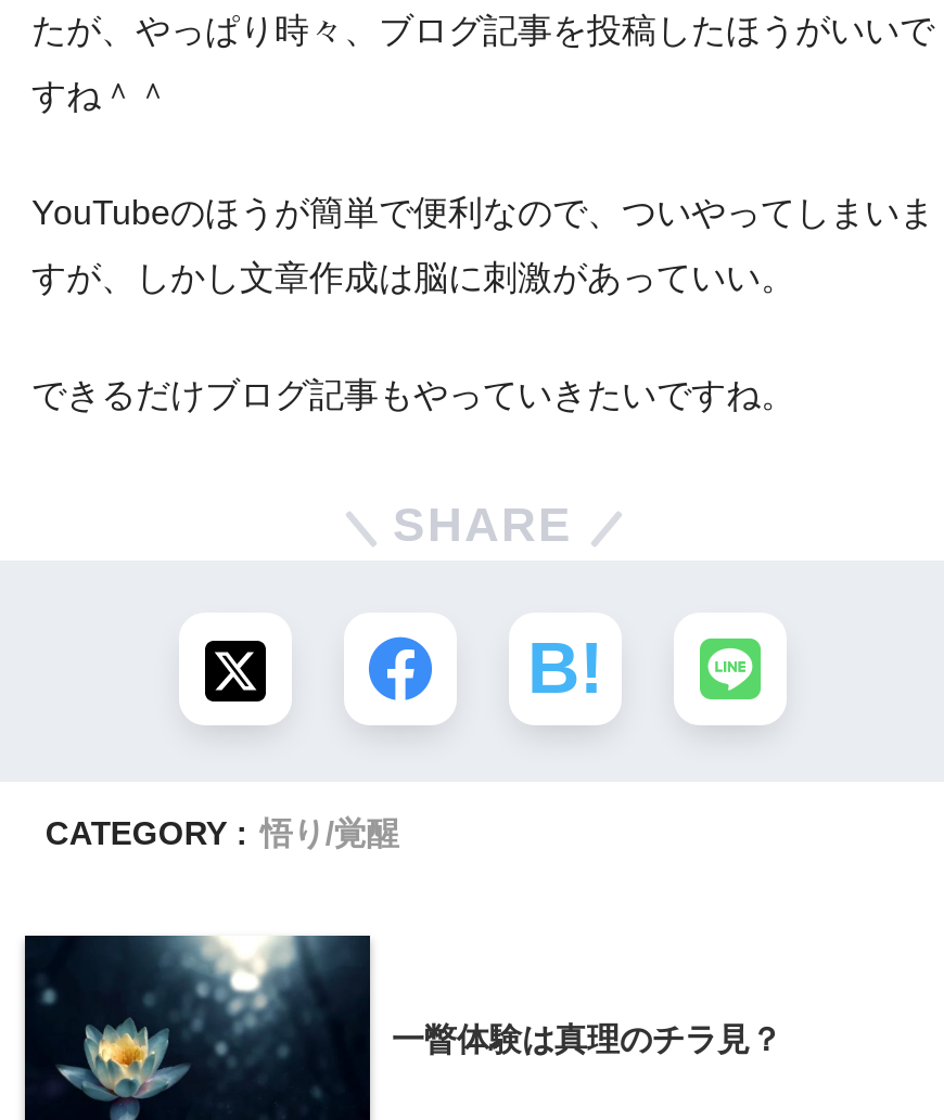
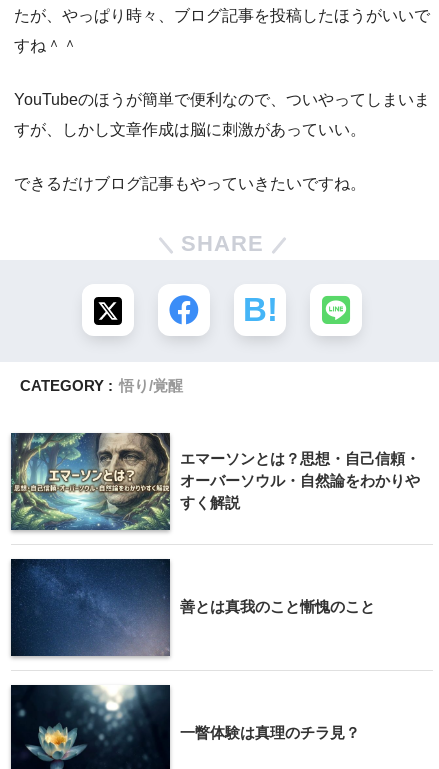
+ [image]
+ エマーソンとは？思想・自己信頼・
+ オーバーソウル・自然論をわかりや
+ すく解説

+ [image]
+ 善とは真我のこと慚愧のこと
